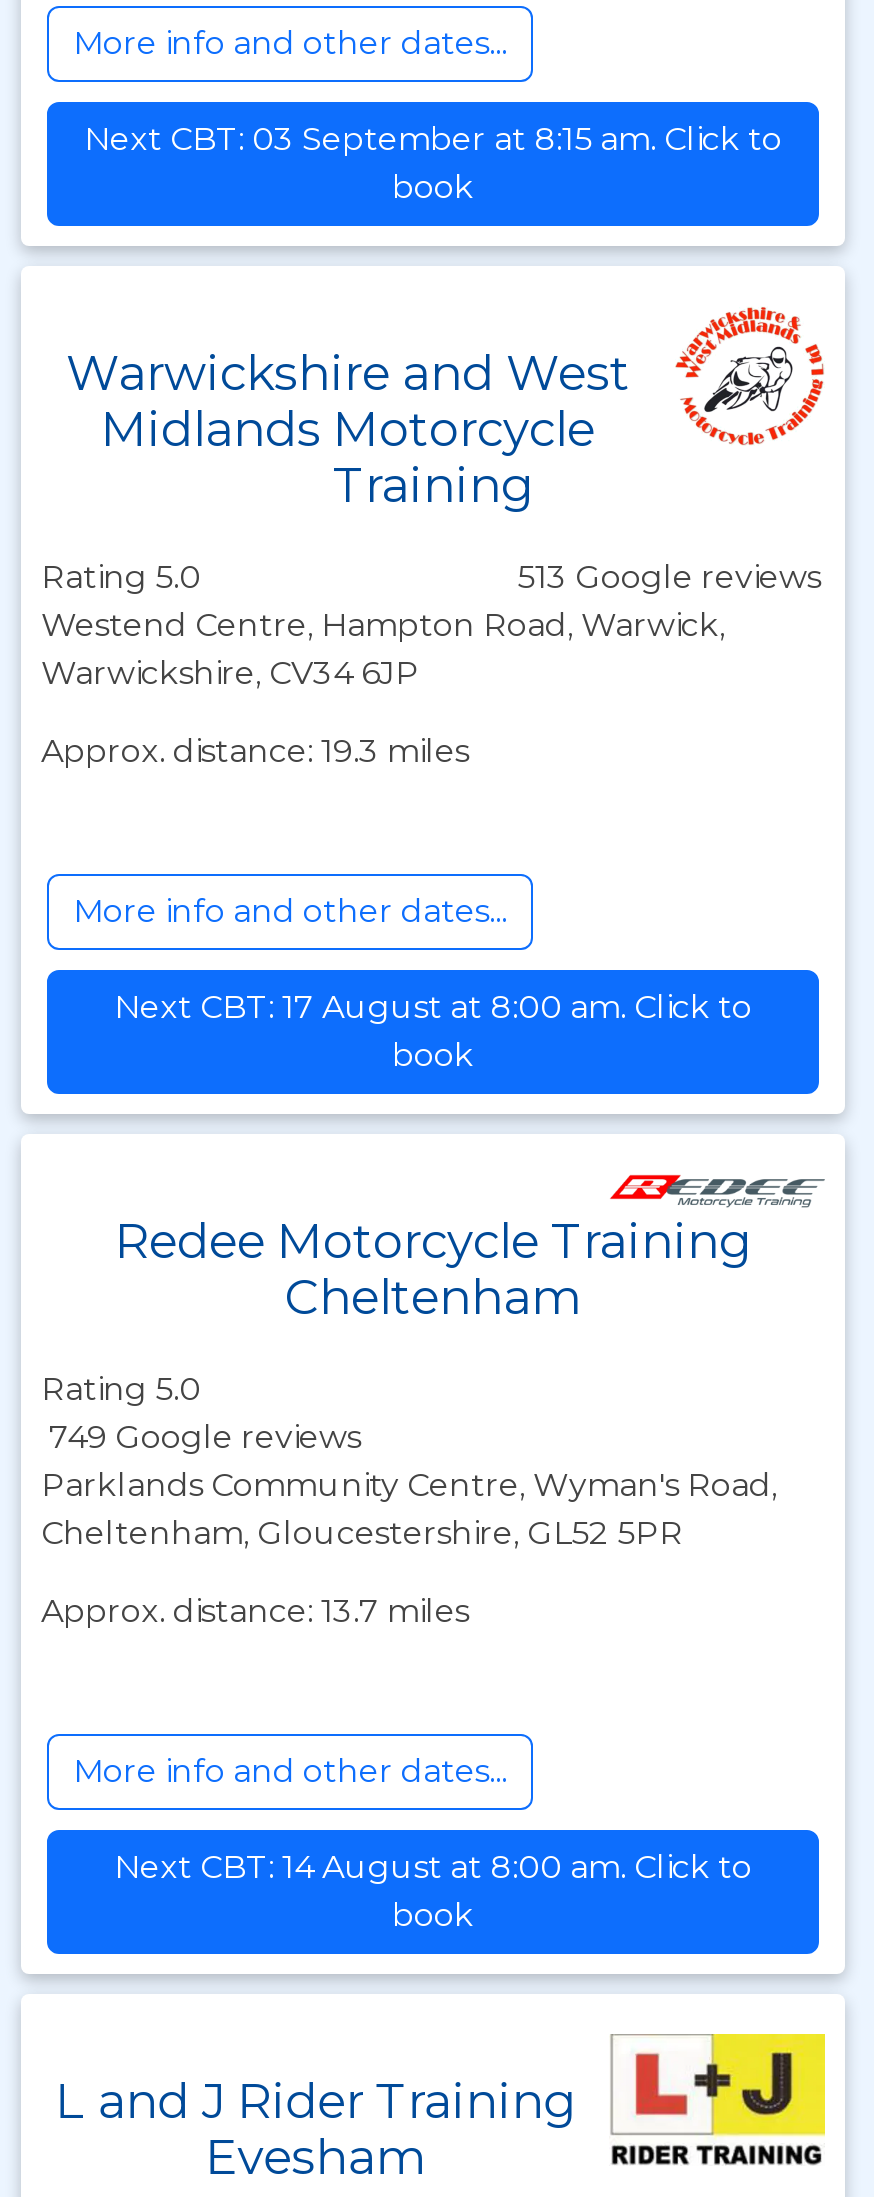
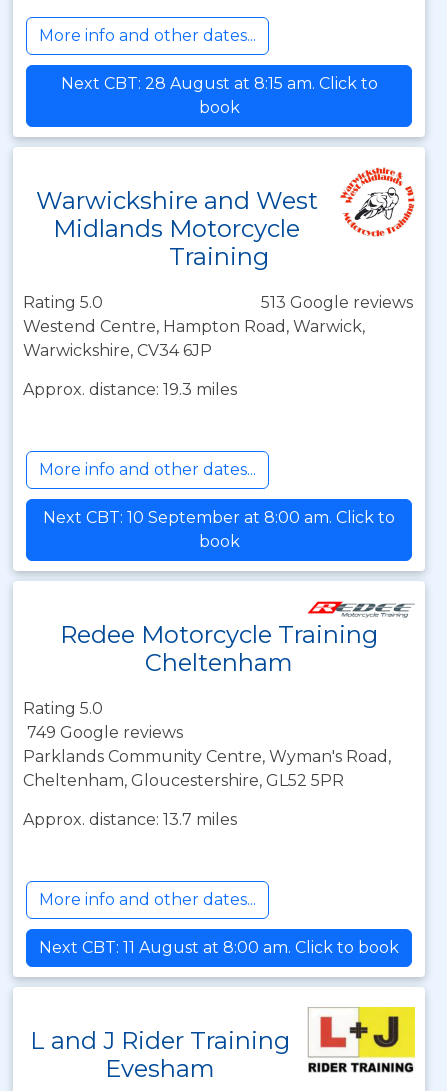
- Next CBT: 03 September at 8:15 am. Click to
+ Next CBT: 28 August at 8:15 am. Click to

- Next CBT: 17 August at 8:00 am. Click to
+ Next CBT: 10 September at 8:00 am. Click to

- Next CBT: 14 August at 8:00 am. Click to
- book
+ Next CBT: 11 August at 8:00 am. Click to book
